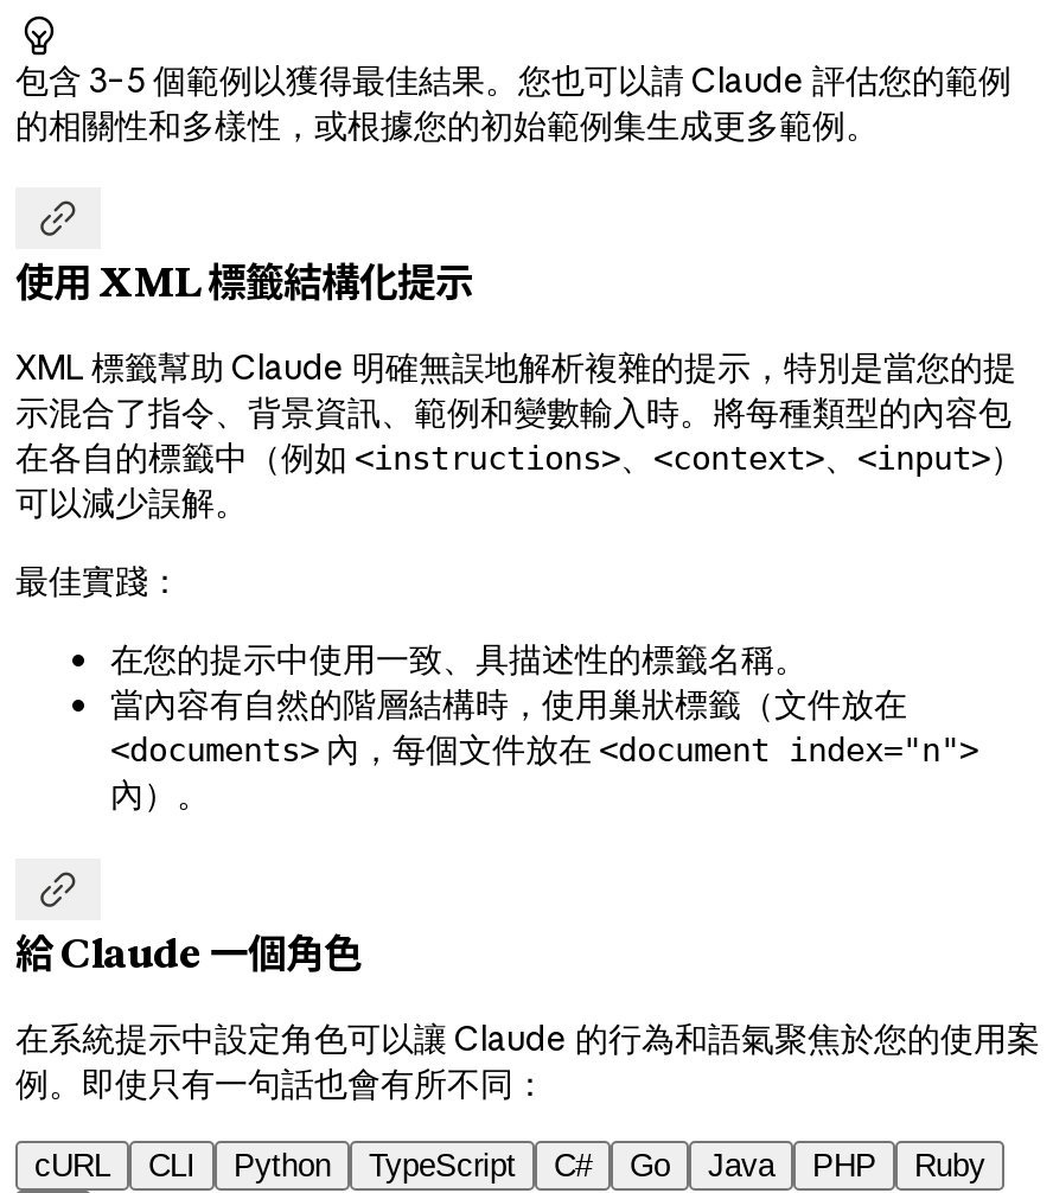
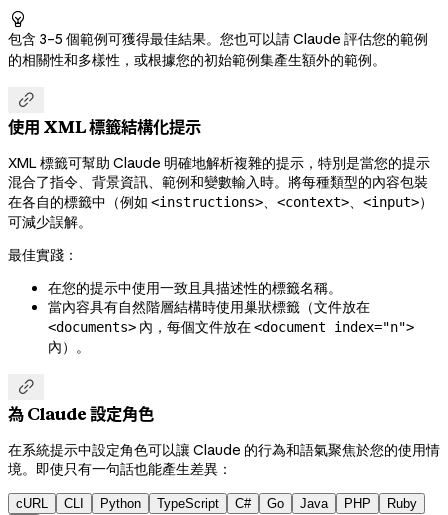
- 包含 3–5 個範例以獲得最佳結果。您也可以請 Claude 評估您的範例
- 的相關性和多樣性，或根據您的初始範例集生成更多範例。
+ 包含 3–5 個範例可獲得最佳結果。您也可以請 Claude 評估您的範例
+ 的相關性和多樣性，或根據您的初始範例集產生額外的範例。

- XML 標籤幫助 Claude 明確無誤地解析複雜的提示，特別是當您的提
- 示混合了指令、背景資訊、範例和變數輸入時。將每種類型的內容包
+ XML 標籤可幫助 Claude 明確地解析複雜的提示，特別是當您的提示
+ 混合了指令、背景資訊、範例和變數輸入時。將每種類型的內容包裝

- 可以減少誤解。
+ 可減少誤解。

- 在您的提示中使用一致、具描述性的標籤名稱。
- 當內容有自然的階層結構時，使用巢狀標籤（文件放在
+ 在您的提示中使用一致且具描述性的標籤名稱。
+ 當內容具有自然階層結構時使用巢狀標籤（文件放在

- 給 Claude 一個角色
+ 為 Claude 設定角色

- 在系統提示中設定角色可以讓 Claude 的行為和語氣聚焦於您的使用案
+ 在系統提示中設定角色可以讓 Claude 的行為和語氣聚焦於您的使用情

- 例。即使只有一句話也會有所不同：
+ 境。即使只有一句話也能產生差異：
